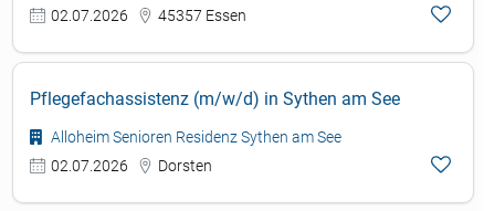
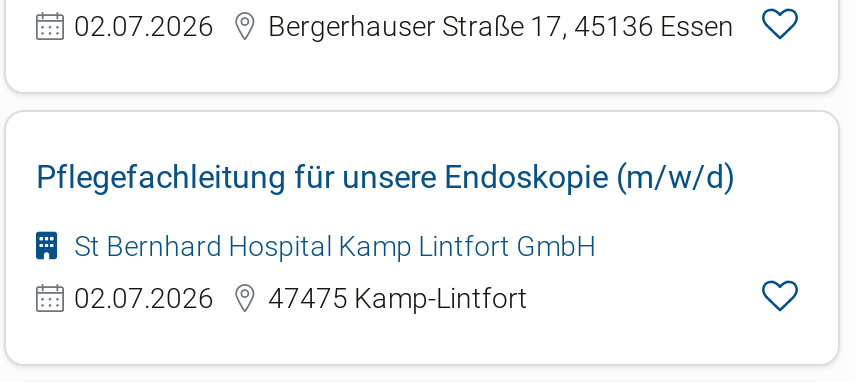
- 45357 Essen
+ Bergerhauser Straße 17, 45136 Essen

- Pflegefachassistenz (m/w/d) in Sythen am See
+ Pflegefachleitung für unsere Endoskopie (m/w/d)

- Alloheim Senioren Residenz Sythen am See
+ St Bernhard Hospital Kamp Lintfort GmbH

- Dorsten
+ 47475 Kamp-Lintfort
